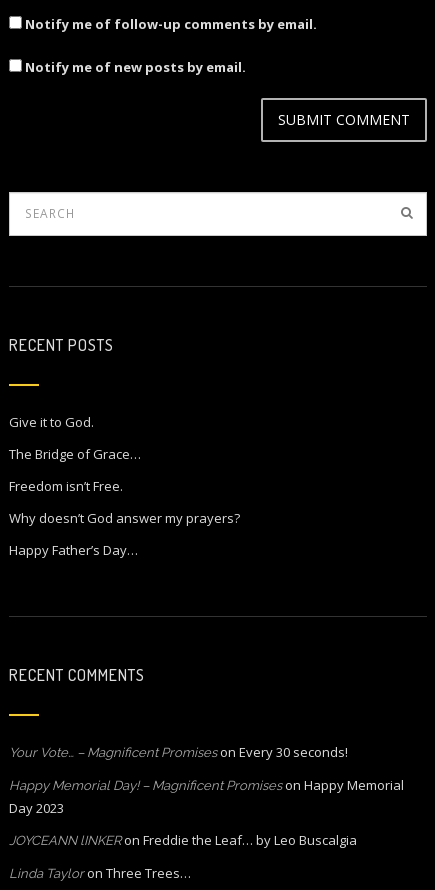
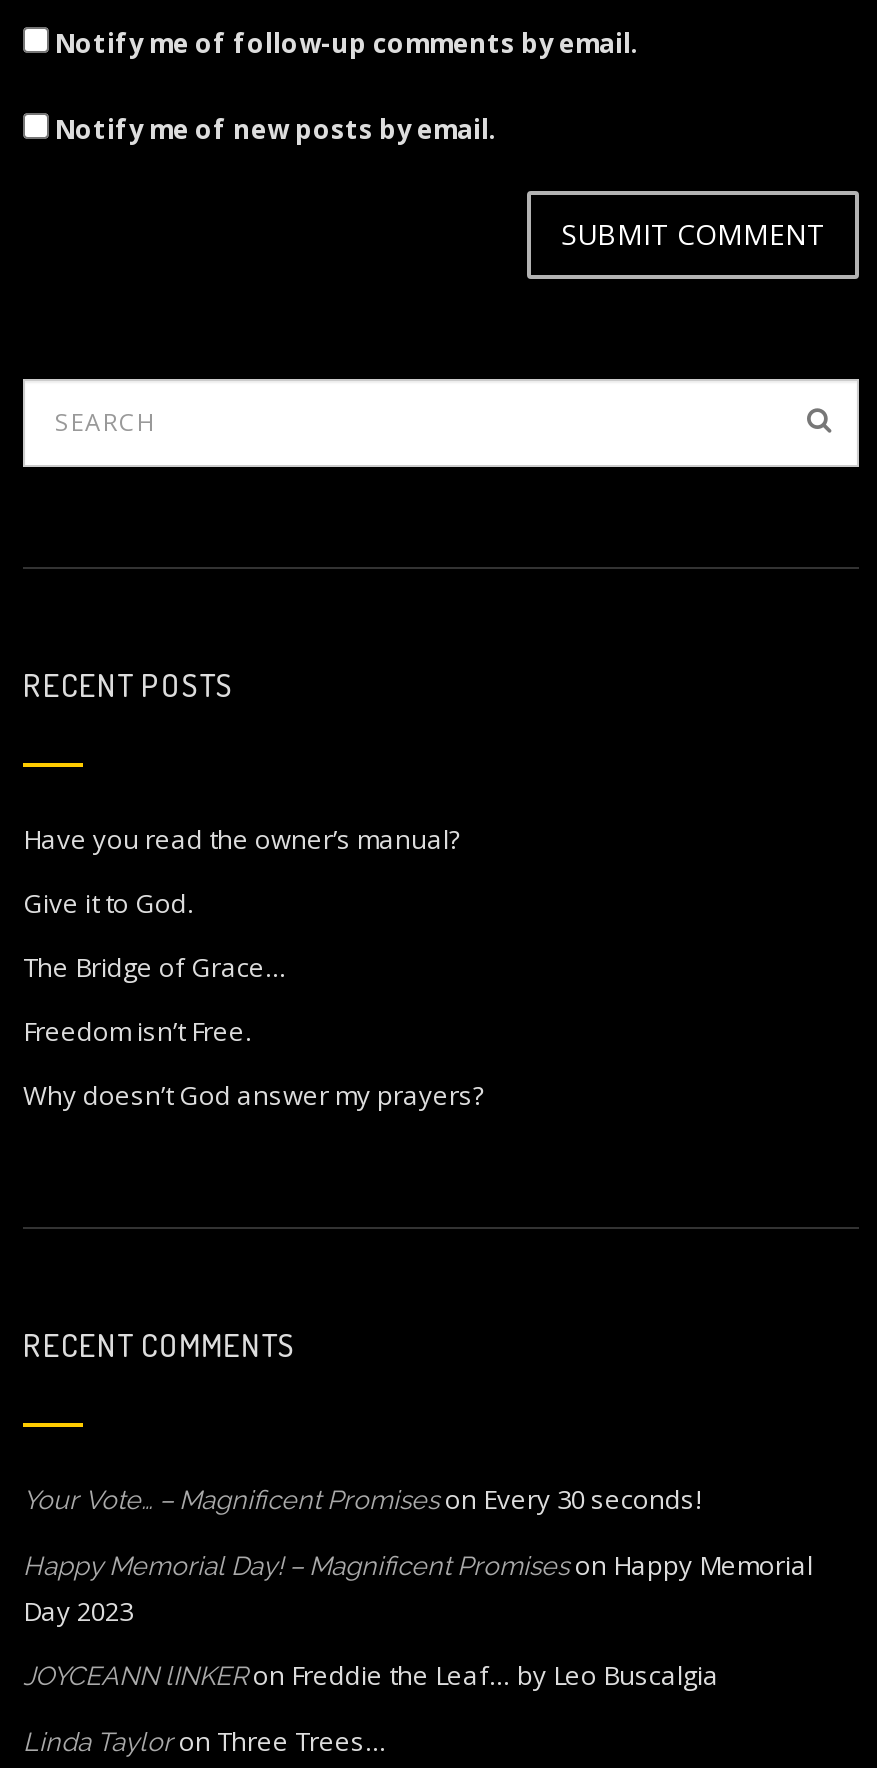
+ Have you read the owner’s manual?

moved down: Give it to God. | The Bridge of Grace… | Freedom isn’t Free. | Why doesn’t God answer my prayers?

- Happy Father’s Day…
